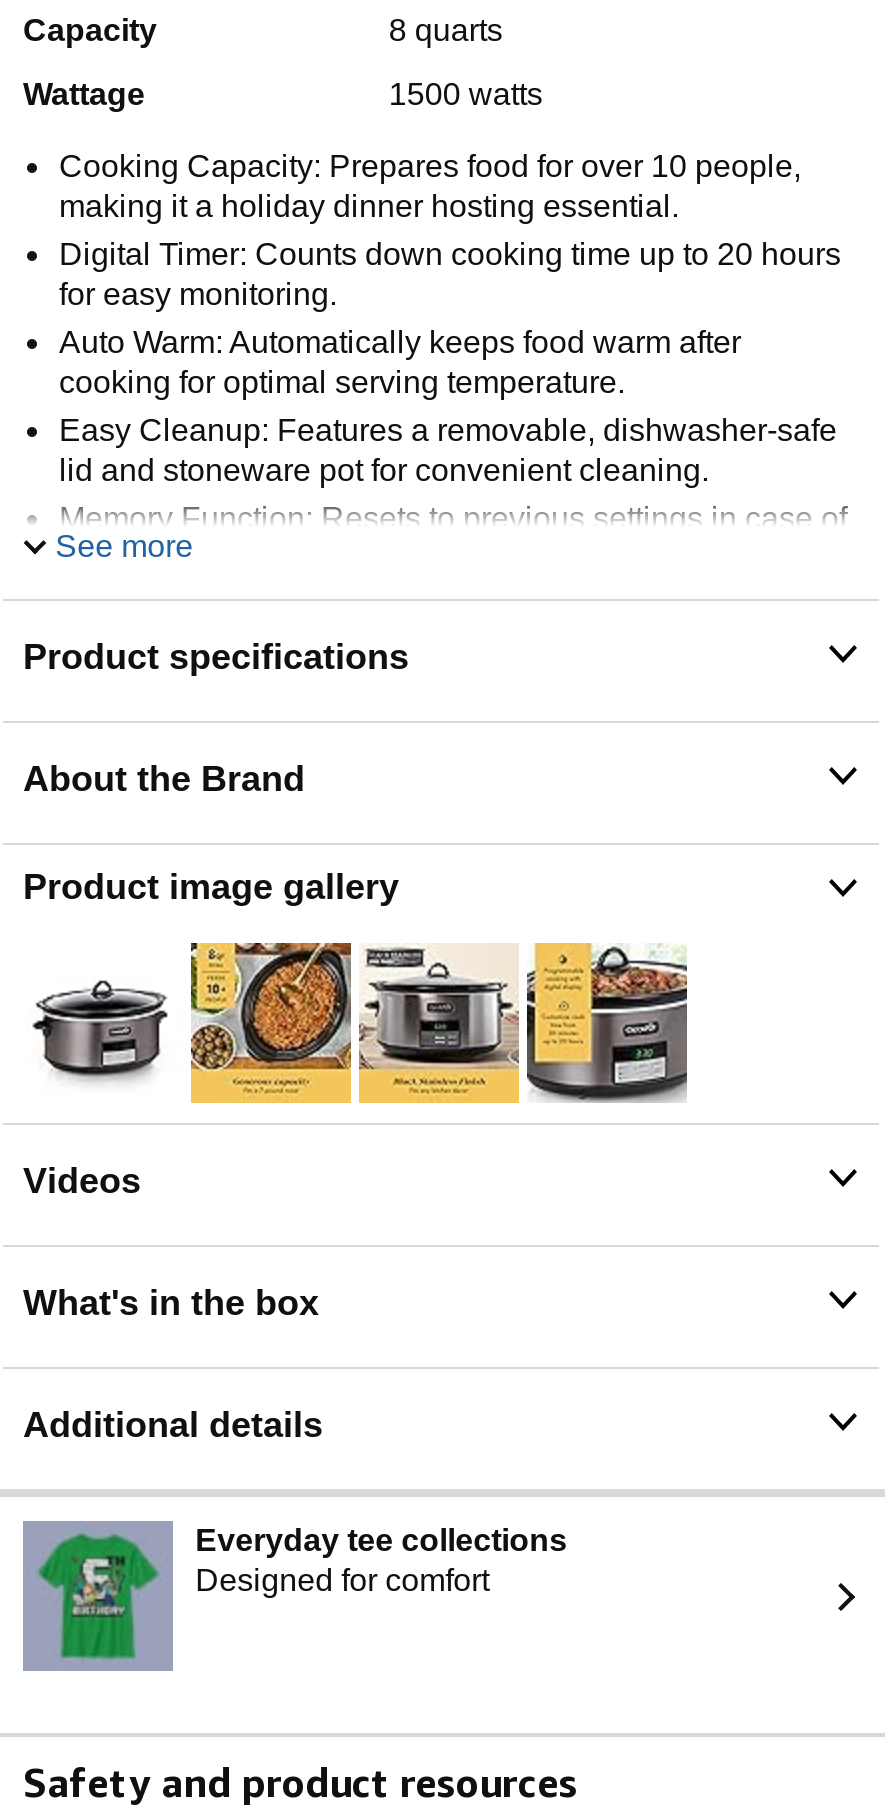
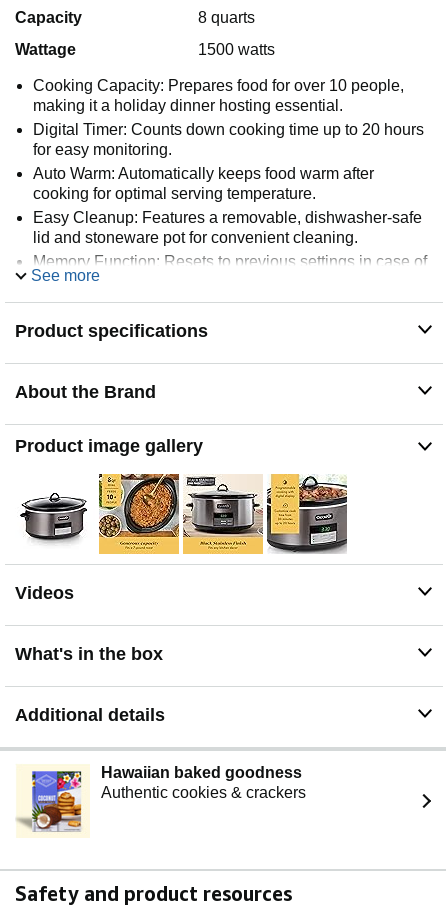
- [image]
- Everyday tee collections
- Designed for comfort
+ [image]
+ Hawaiian baked goodness
+ Authentic cookies & crackers
